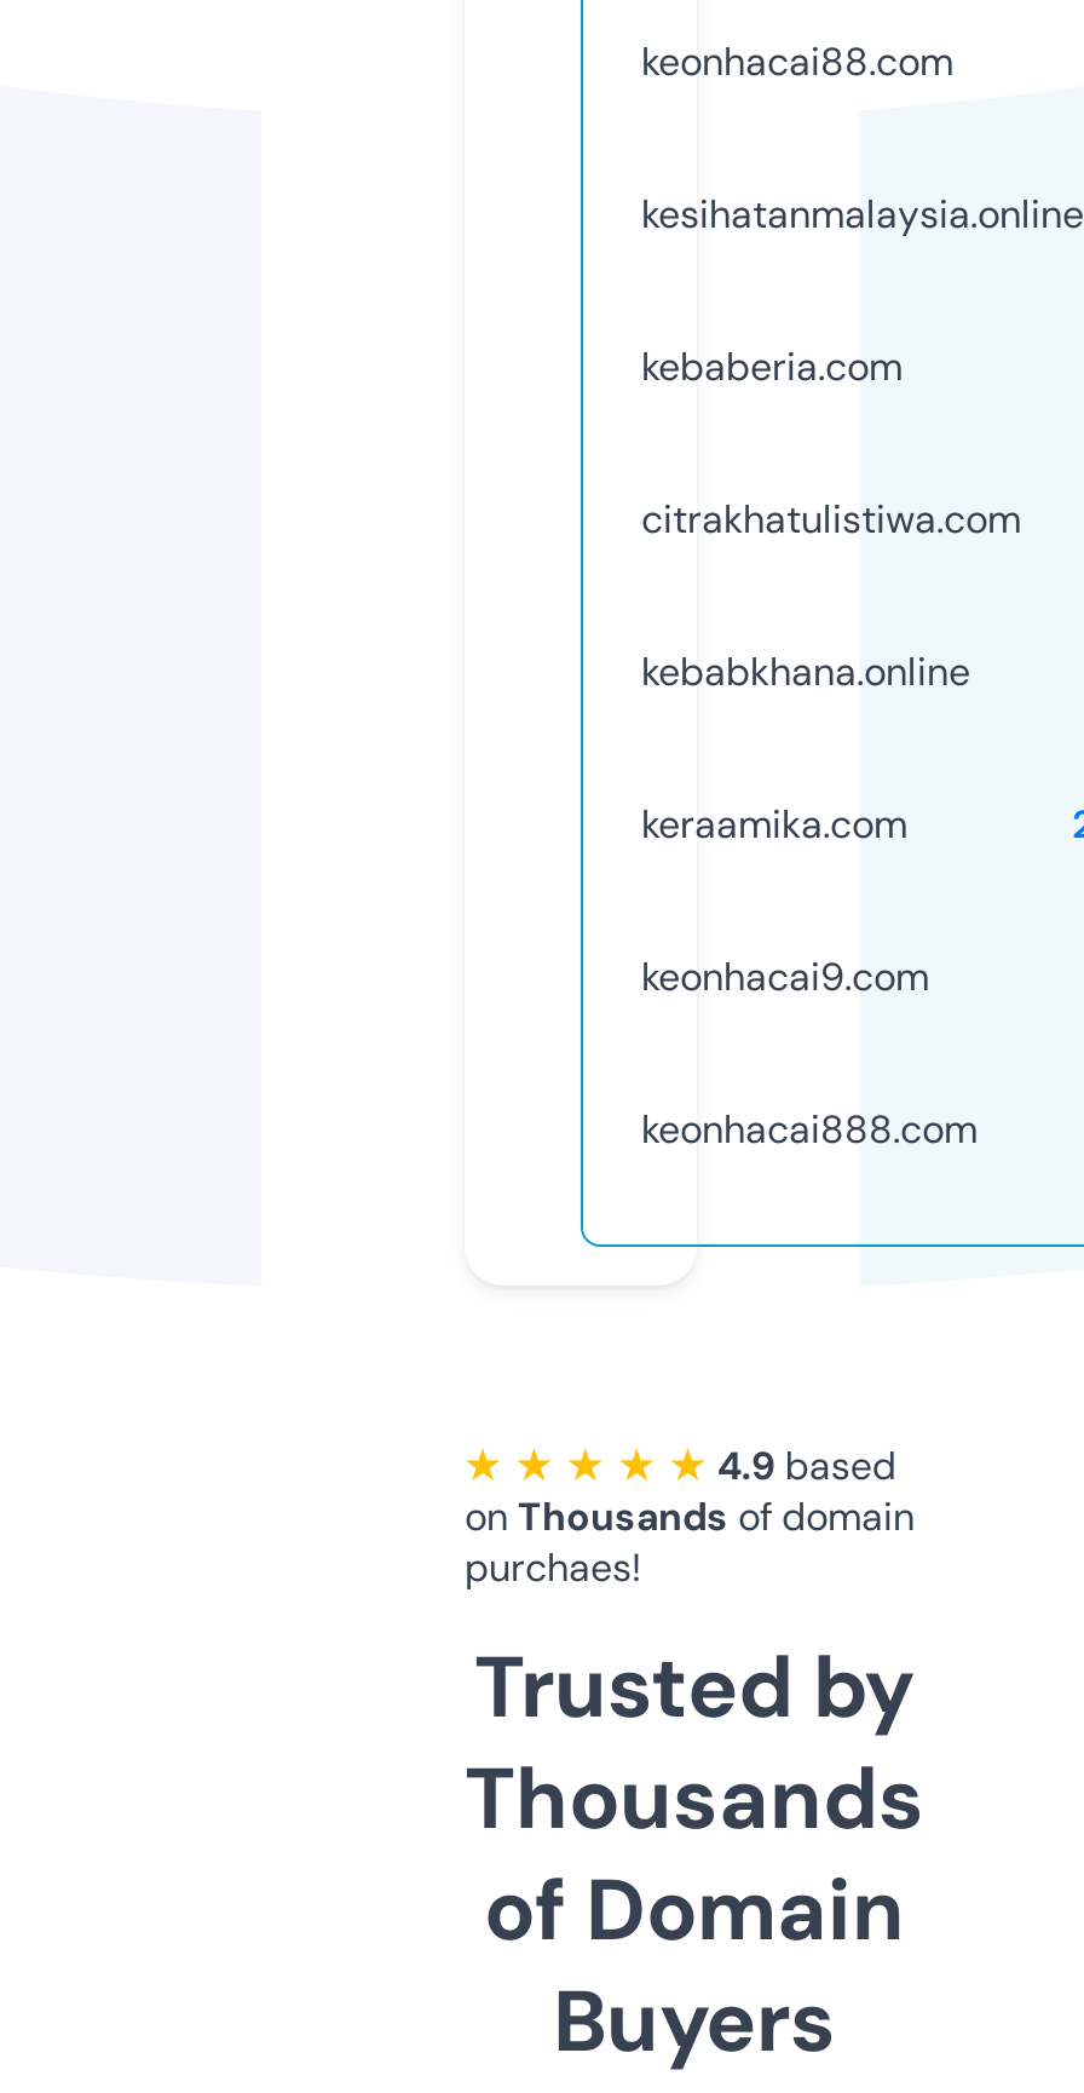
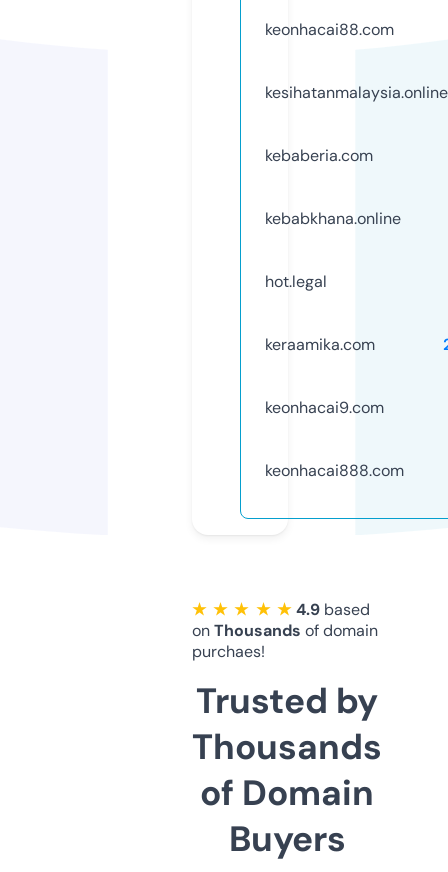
- citrakhatulistiwa.com

moved up: kebabkhana.online

+ hot.legal
